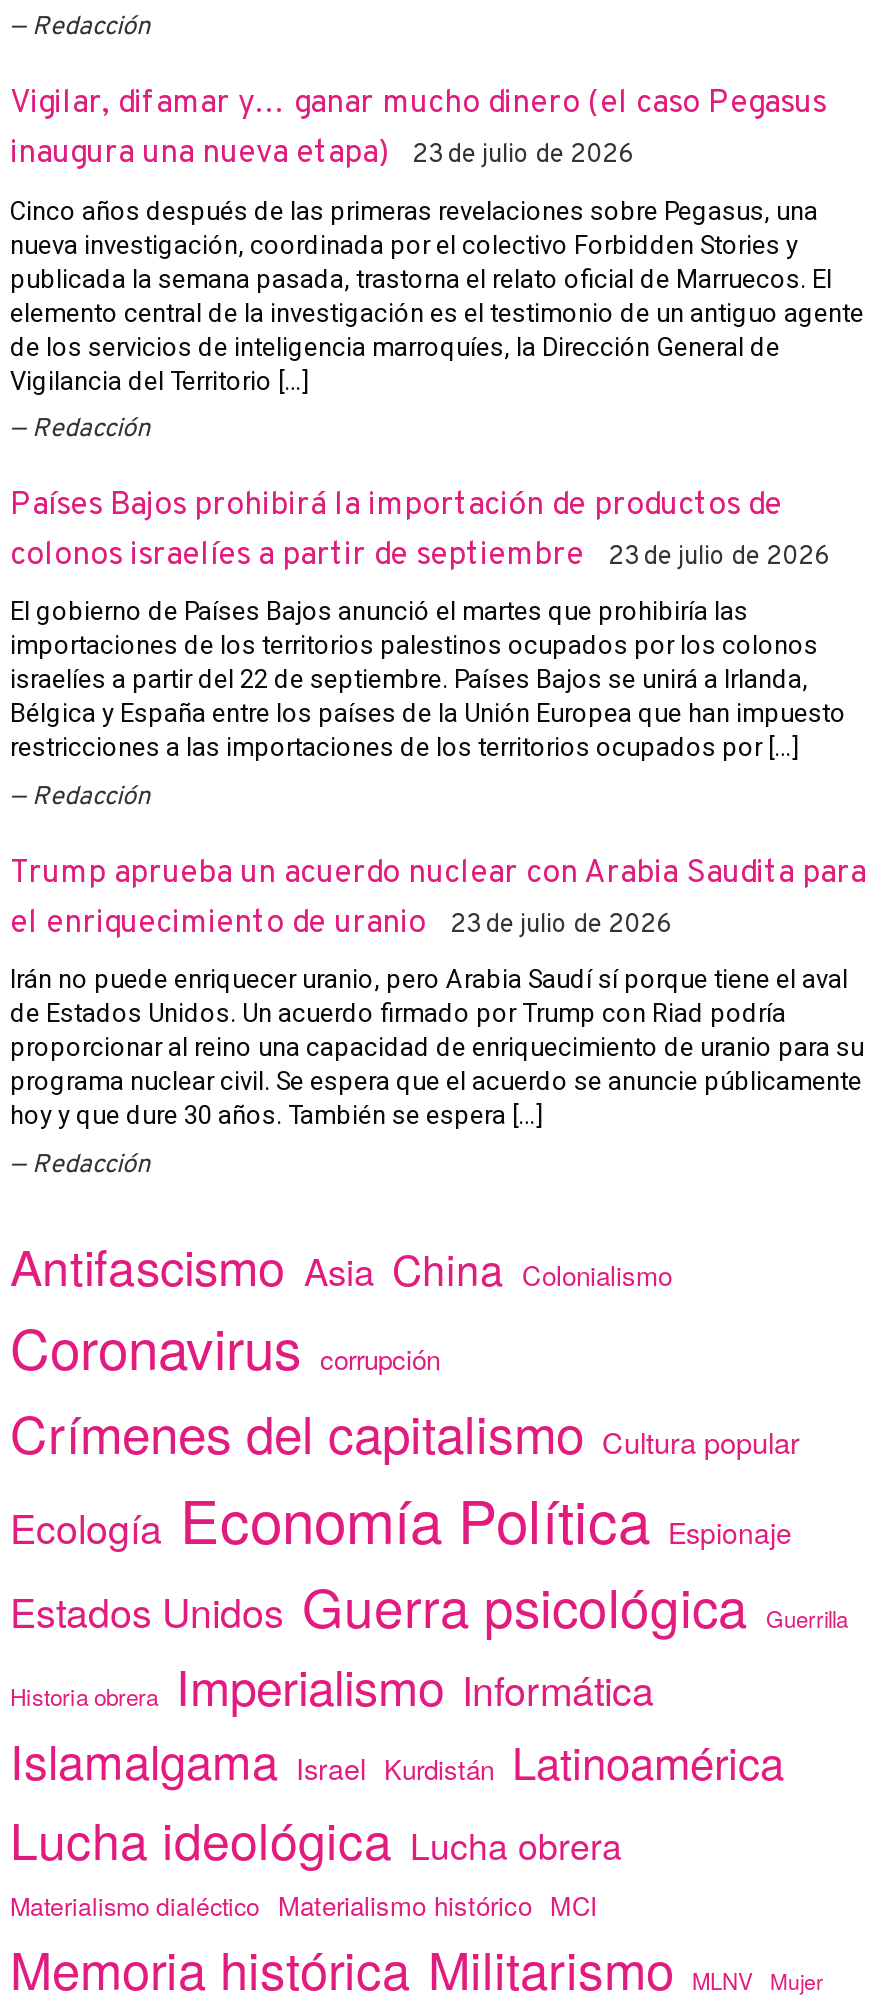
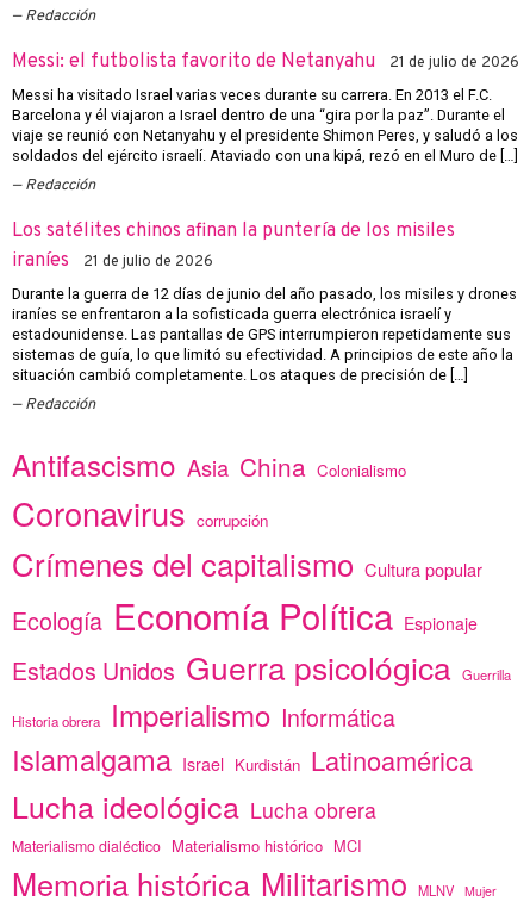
- Vigilar, difamar y… ganar mucho dinero (el caso Pegasus
- inaugura una nueva etapa)
- 23 de julio de 2026
+ Messi: el futbolista favorito de Netanyahu
+ 21 de julio de 2026

- Cinco años después de las primeras revelaciones sobre Pegasus, una
- nueva investigación, coordinada por el colectivo Forbidden Stories y
- publicada la semana pasada, trastorna el relato oficial de Marruecos. El
- elemento central de la investigación es el testimonio de un antiguo agente
- de los servicios de inteligencia marroquíes, la Dirección General de
- Vigilancia del Territorio […]
+ Messi ha visitado Israel varias veces durante su carrera. En 2013 el F.C.
+ Barcelona y él viajaron a Israel dentro de una “gira por la paz”. Durante el
+ viaje se reunió con Netanyahu y el presidente Shimon Peres, y saludó a los
+ soldados del ejército israelí. Ataviado con una kipá, rezó en el Muro de […]

- Países Bajos prohibirá la importación de productos de
- colonos israelíes a partir de septiembre
- 23 de julio de 2026
- El gobierno de Países Bajos anunció el martes que prohibiría las
- importaciones de los territorios palestinos ocupados por los colonos
- israelíes a partir del 22 de septiembre. Países Bajos se unirá a Irlanda,
- Bélgica y España entre los países de la Unión Europea que han impuesto
- restricciones a las importaciones de los territorios ocupados por […]
- Redacción
- Trump aprueba un acuerdo nuclear con Arabia Saudita para
- el enriquecimiento de uranio
- 23 de julio de 2026
- Irán no puede enriquecer uranio, pero Arabia Saudí sí porque tiene el aval
- de Estados Unidos. Un acuerdo firmado por Trump con Riad podría
- proporcionar al reino una capacidad de enriquecimiento de uranio para su
- programa nuclear civil. Se espera que el acuerdo se anuncie públicamente
- hoy y que dure 30 años. También se espera […]
+ Los satélites chinos afinan la puntería de los misiles
+ iraníes
+ 21 de julio de 2026
+ Durante la guerra de 12 días de junio del año pasado, los misiles y drones
+ iraníes se enfrentaron a la sofisticada guerra electrónica israelí y
+ estadounidense. Las pantallas de GPS interrumpieron repetidamente sus
+ sistemas de guía, lo que limitó su efectividad. A principios de este año la
+ situación cambió completamente. Los ataques de precisión de […]
